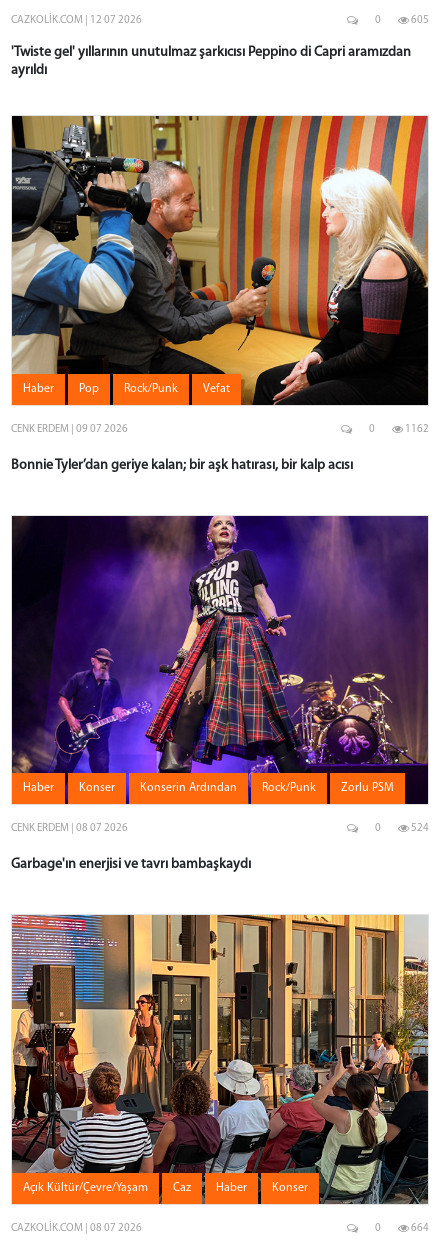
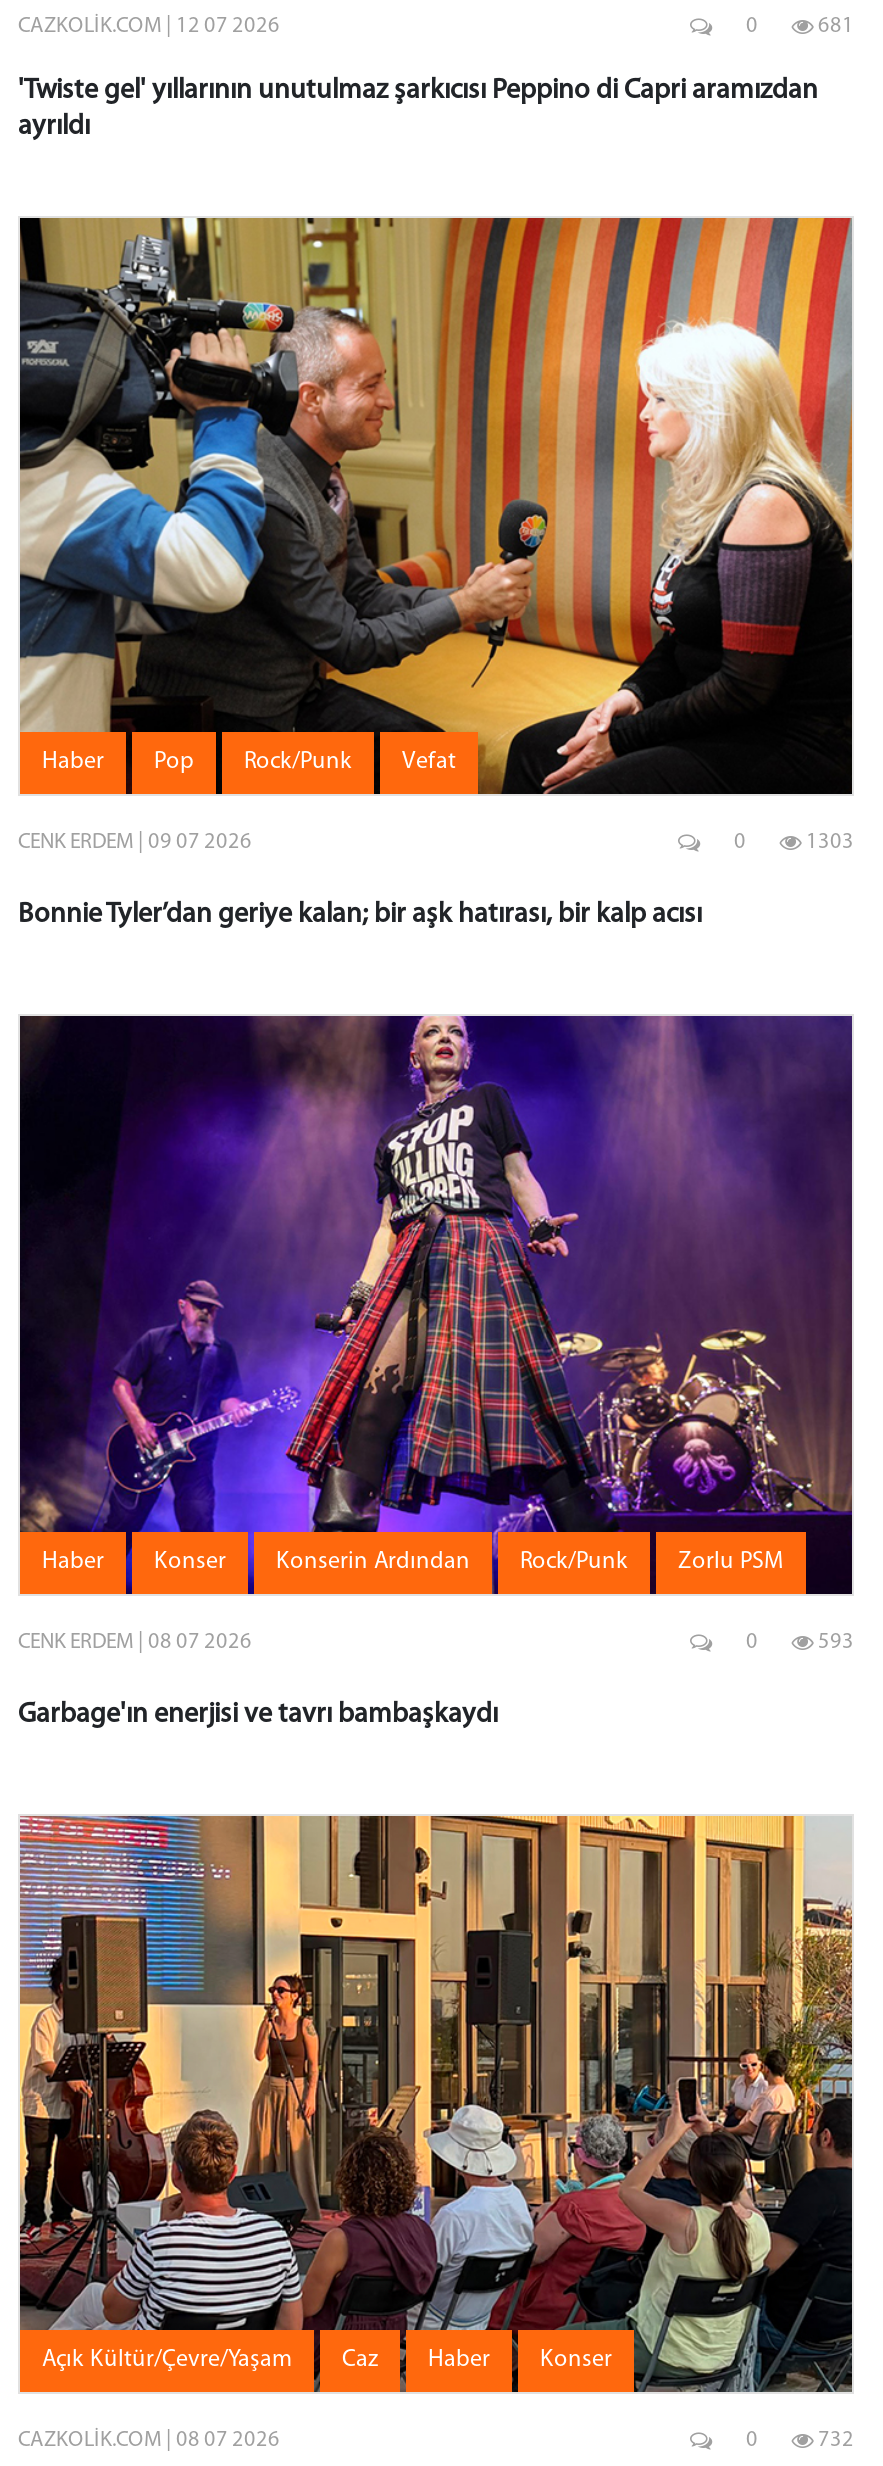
- 605
+ 681

- 1162
+ 1303

- 524
+ 593

- 664
+ 732
